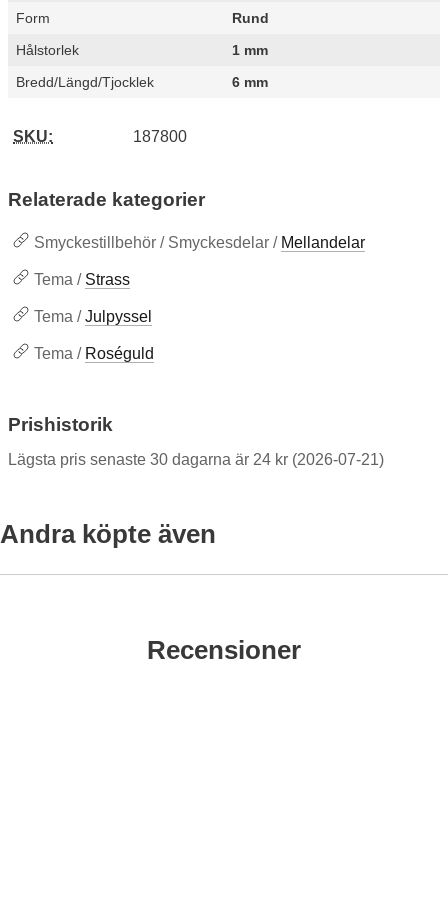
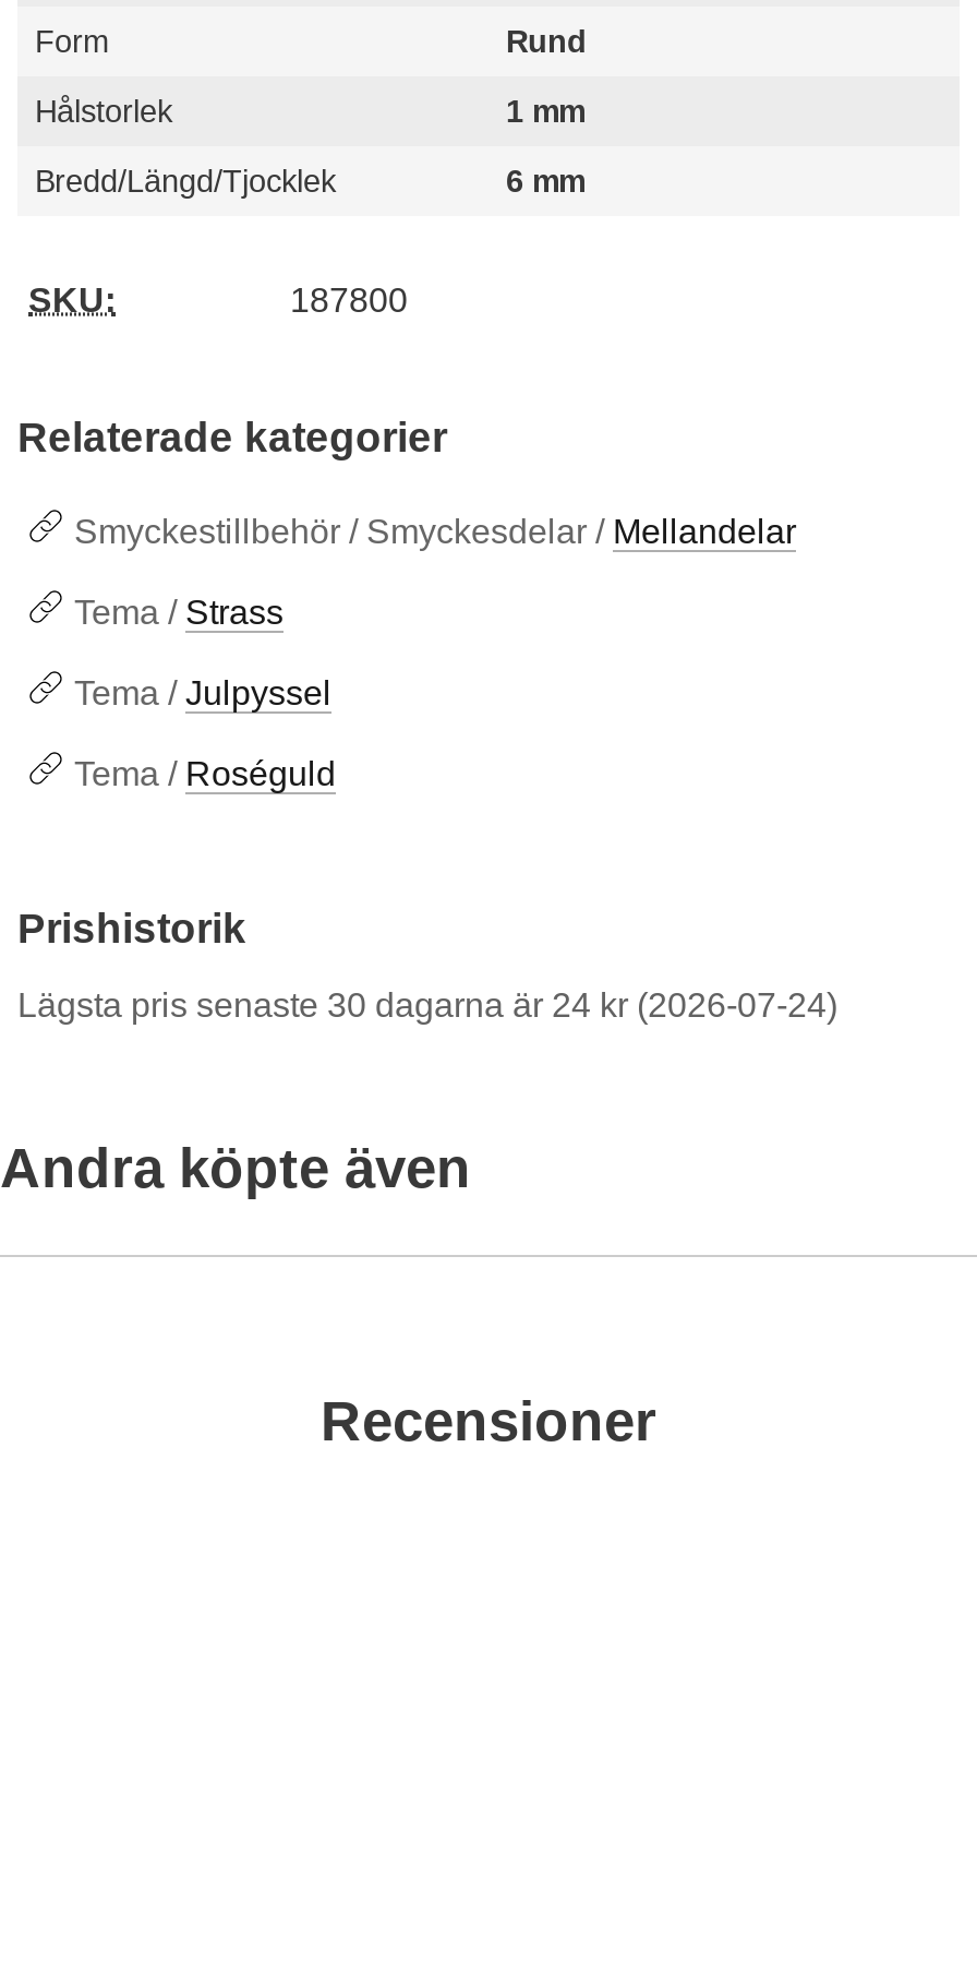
- Lägsta pris senaste 30 dagarna är 24 kr (2026-07-21)
+ Lägsta pris senaste 30 dagarna är 24 kr (2026-07-24)
